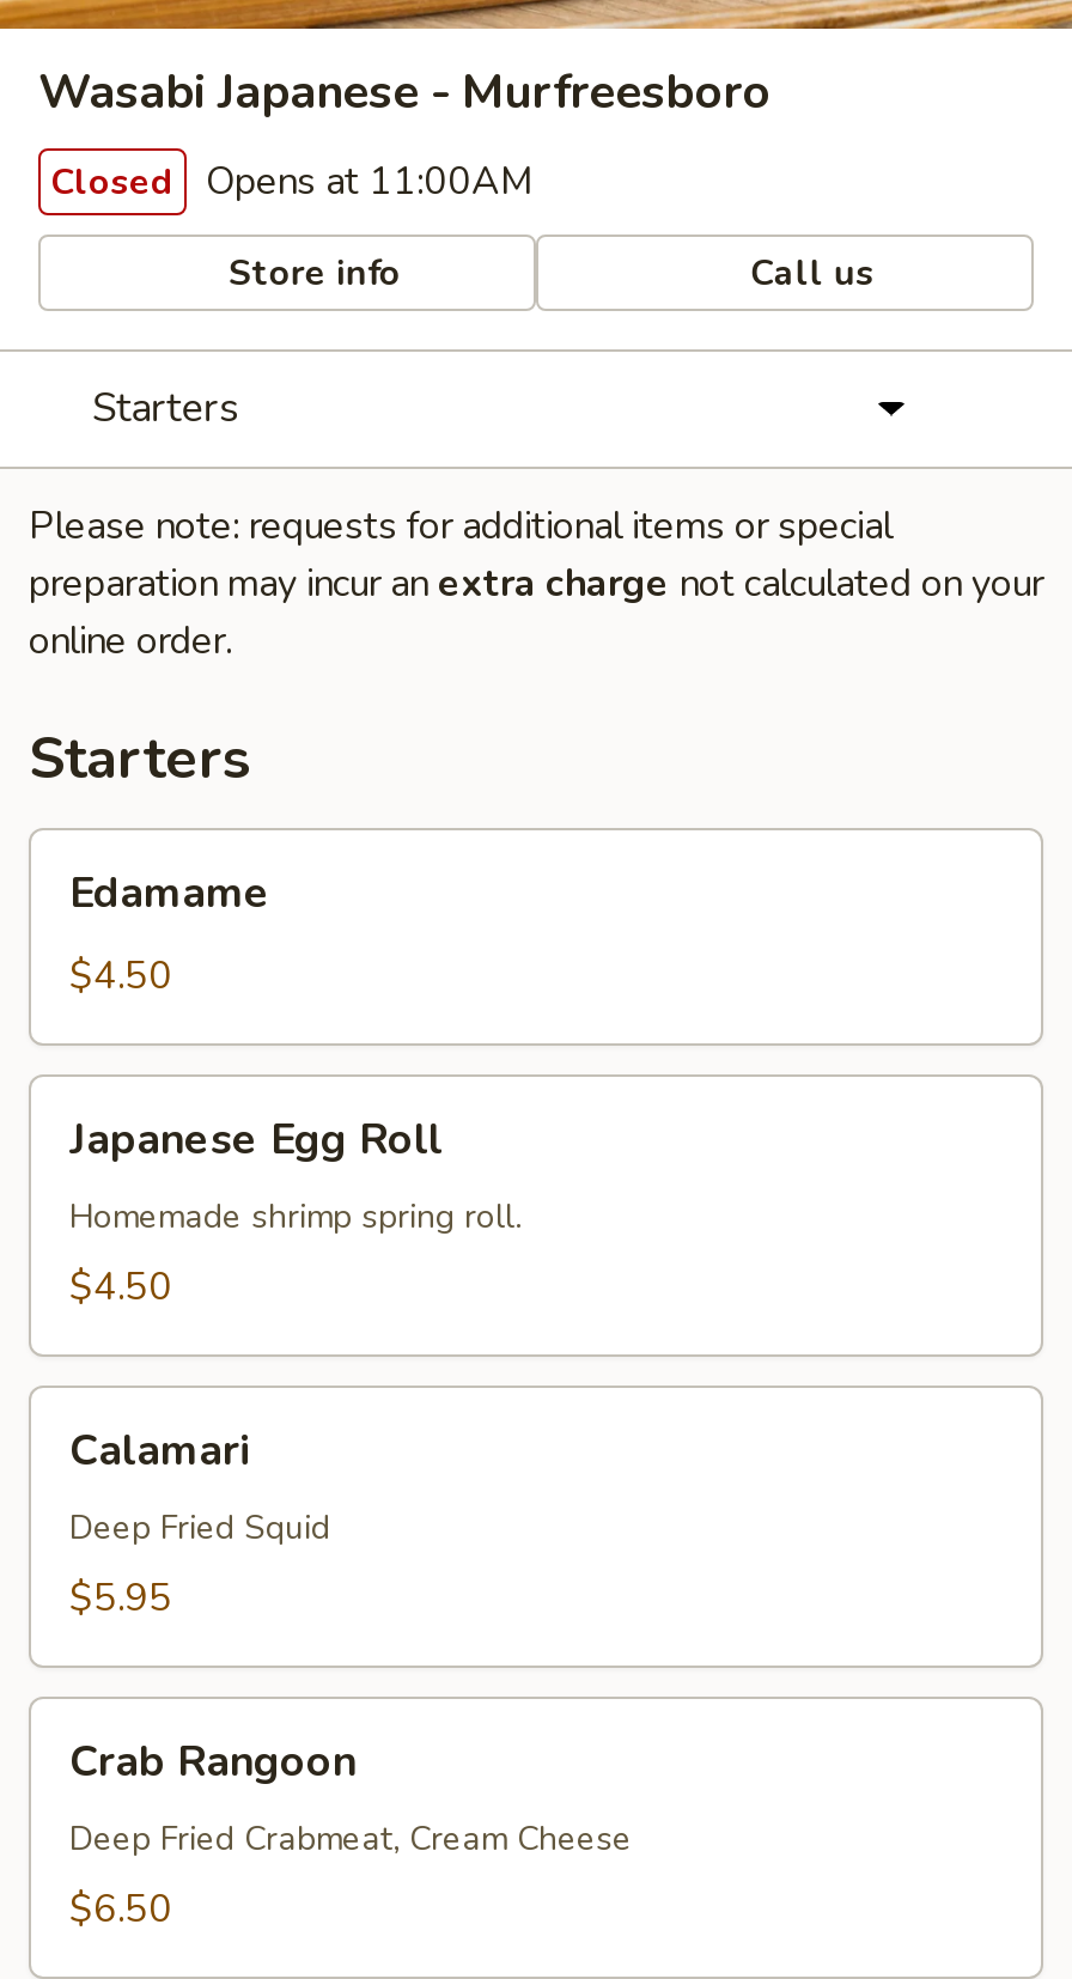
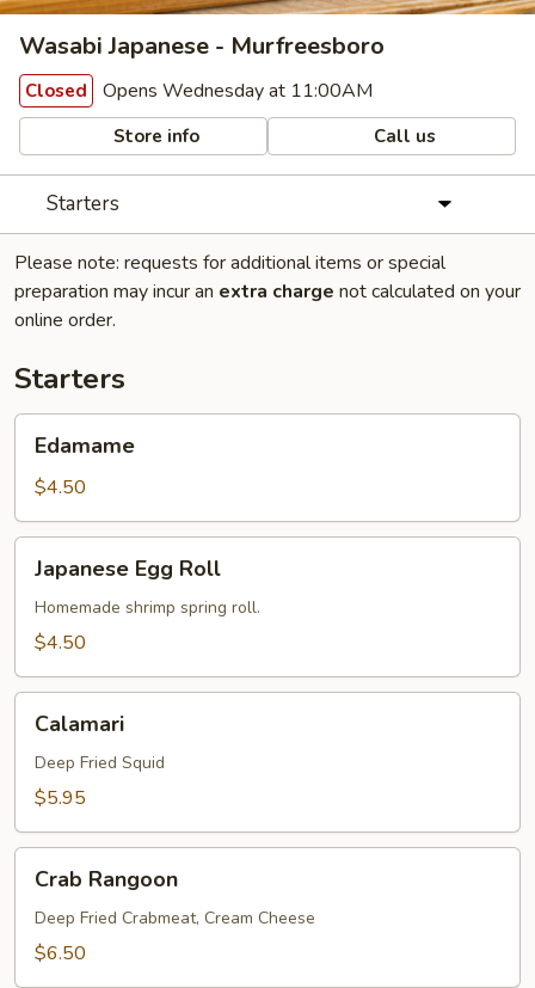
- Closed Opens at 11:00AM
+ Closed Opens Wednesday at 11:00AM
